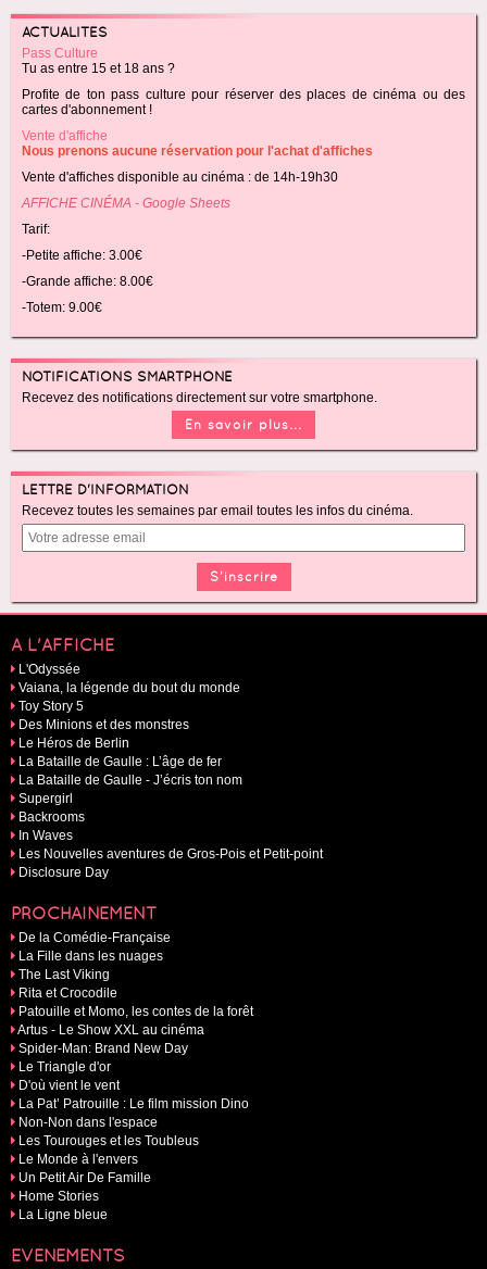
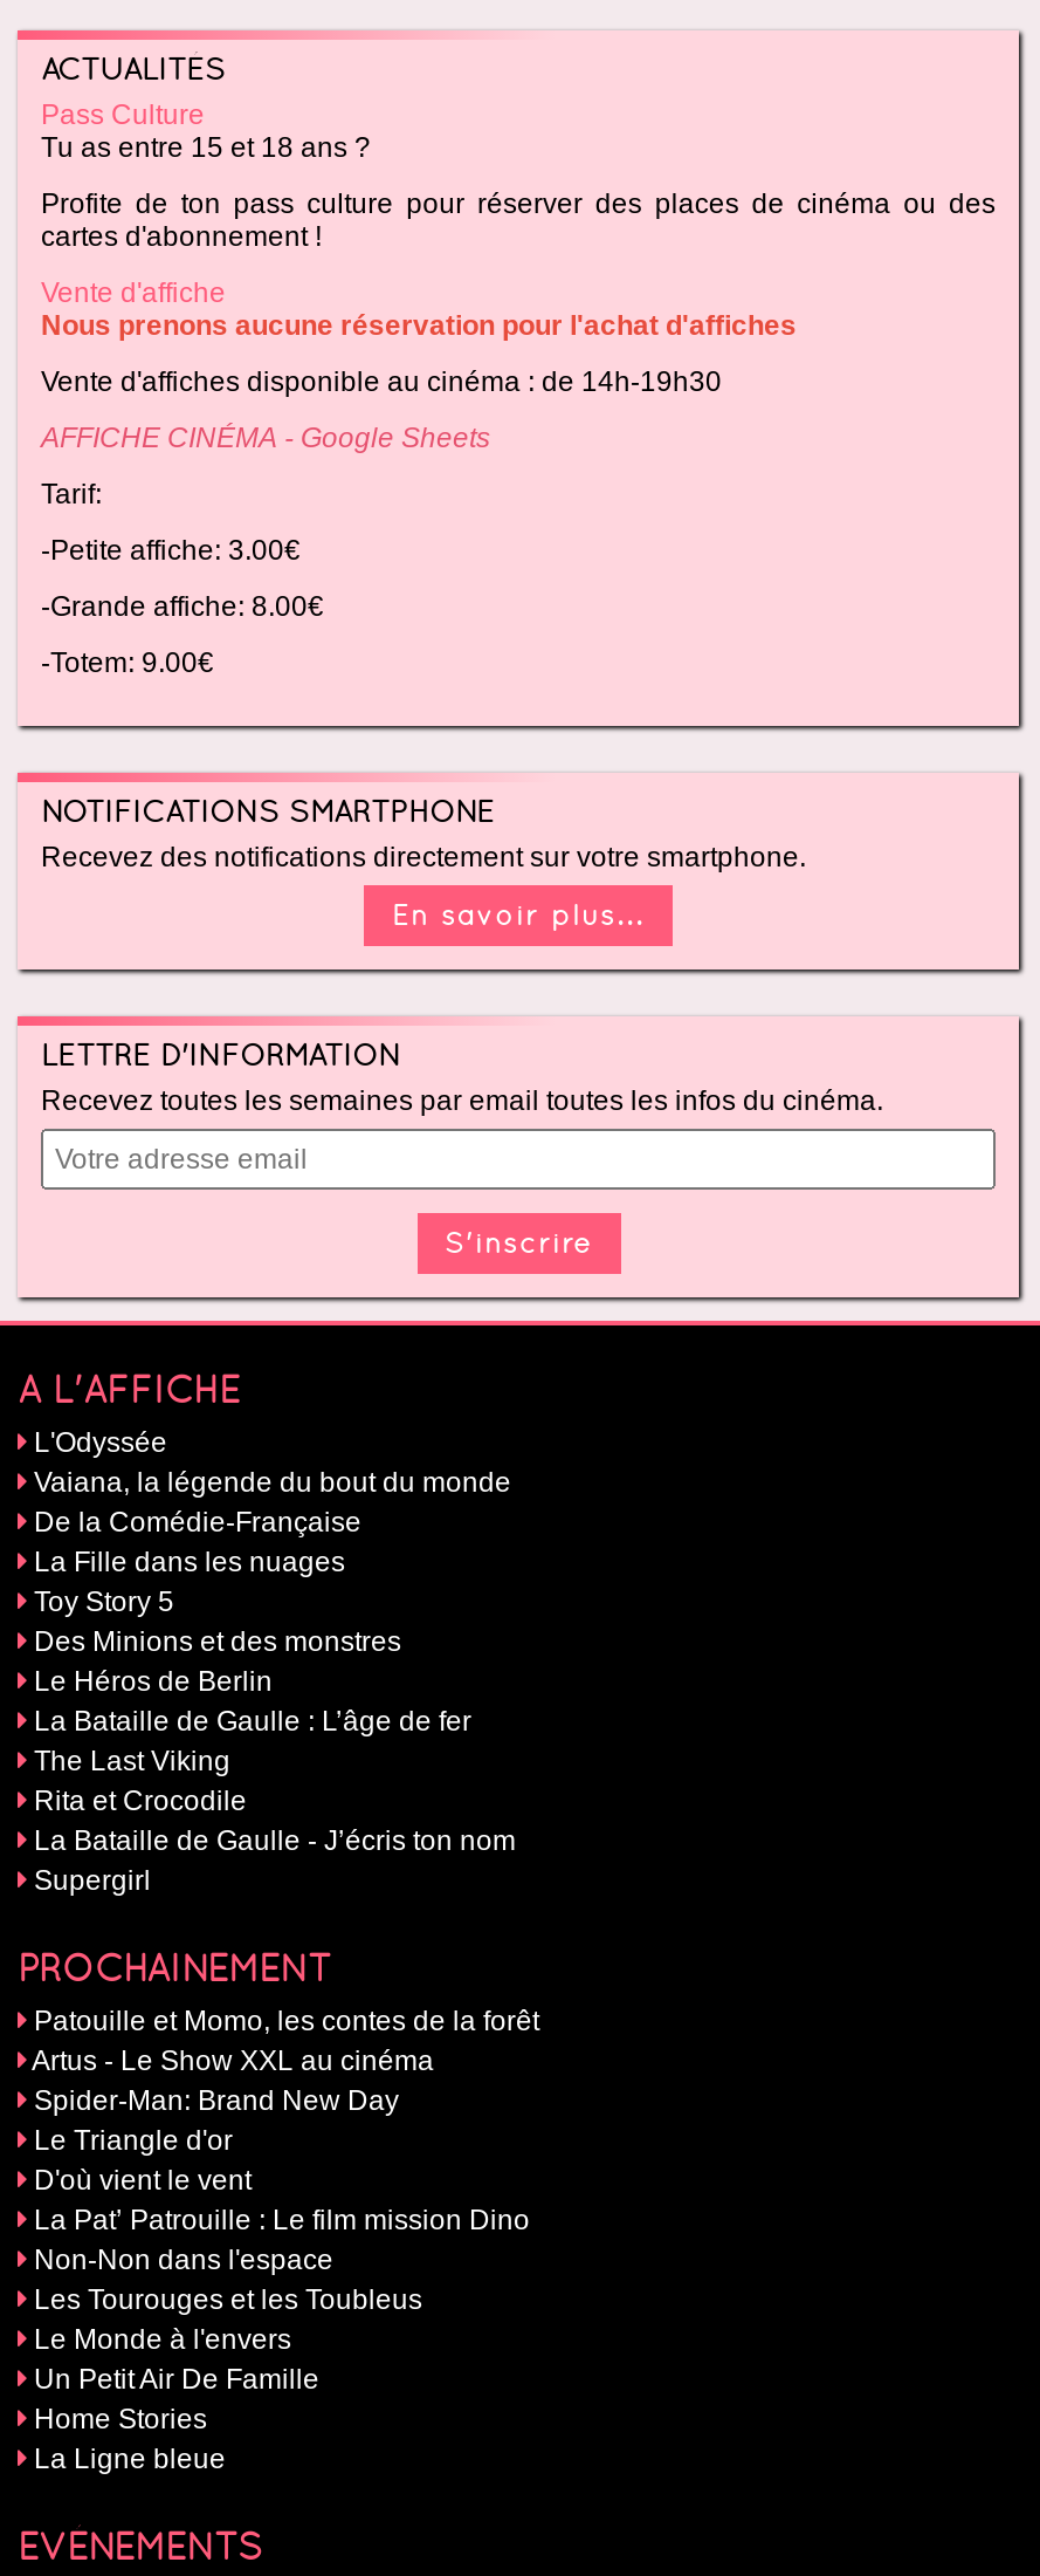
moved down: Toy Story 5 | Des Minions et des monstres | Le Héros de Berlin | La Bataille de Gaulle : L’âge de fer

moved down: La Bataille de Gaulle - J’écris ton nom | Supergirl

- Backrooms
- In Waves
- Les Nouvelles aventures de Gros-Pois et Petit-point
- Disclosure Day

moved up: De la Comédie-Française | La Fille dans les nuages

moved up: The Last Viking | Rita et Crocodile
